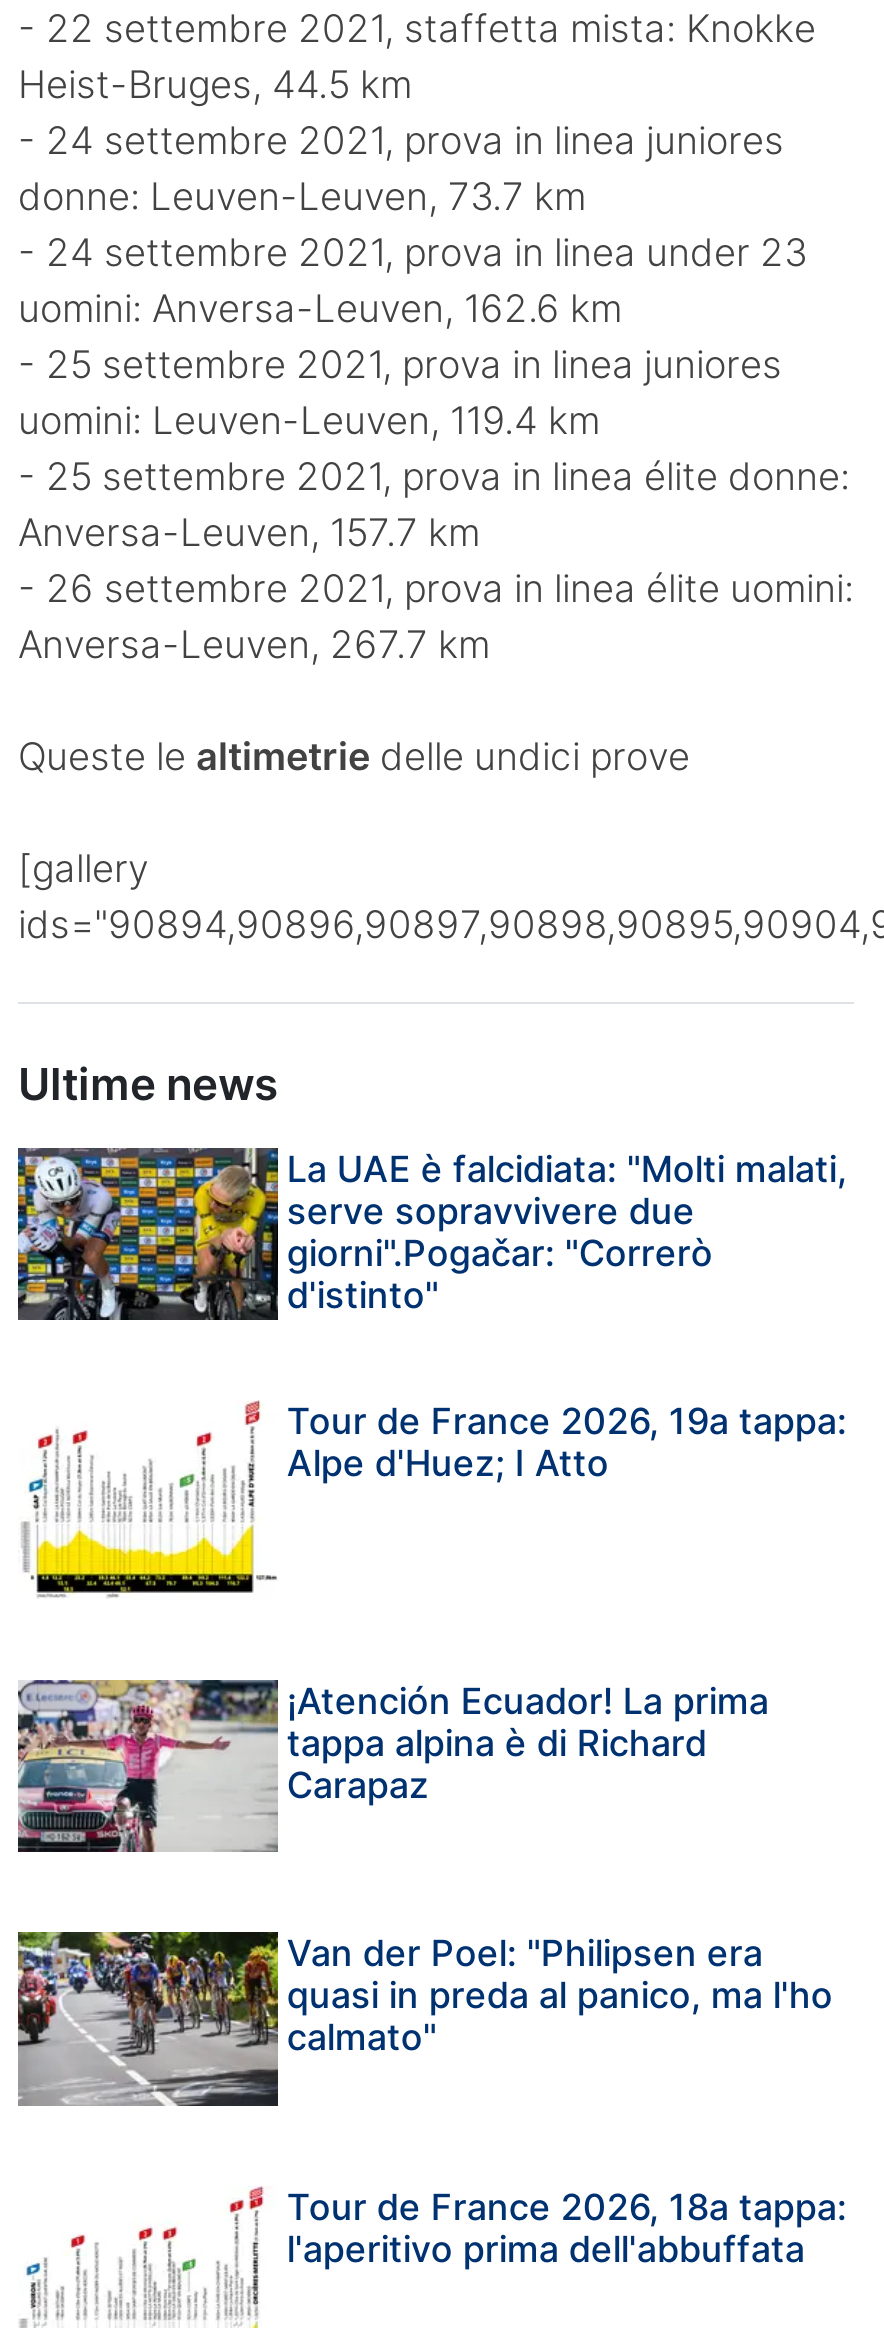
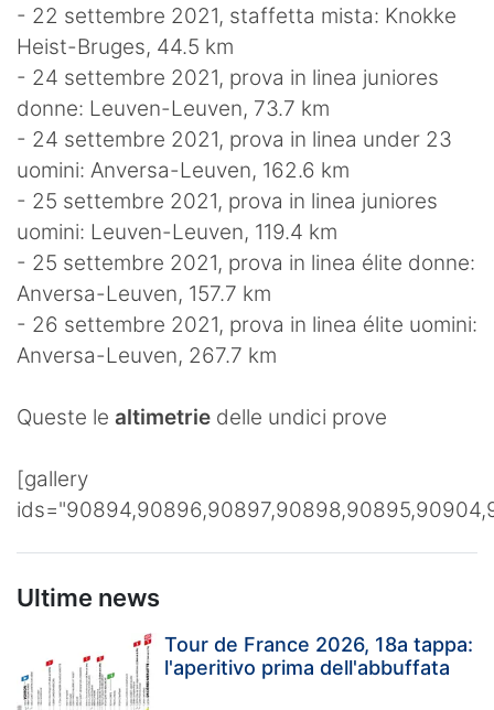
- [image]
- La UAE è falcidiata: "Molti malati,
- serve sopravvivere due
- giorni".Pogačar: "Correrò
- d'istinto"
- Tour de France 2026, 19a tappa:
- Alpe d'Huez; I Atto

- [image]

- [image]
- ¡Atención Ecuador! La prima
- tappa alpina è di Richard
- Carapaz

- [image]
- Van der Poel: "Philipsen era
- quasi in preda al panico, ma l'ho
- calmato"
